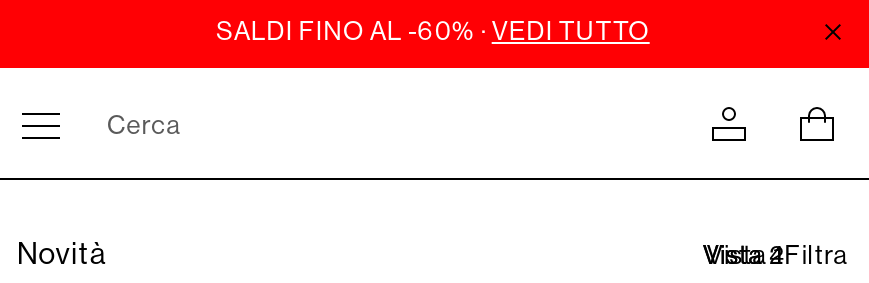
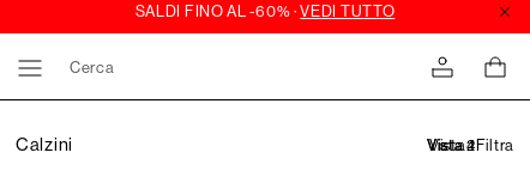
- Novità
+ Calzini
